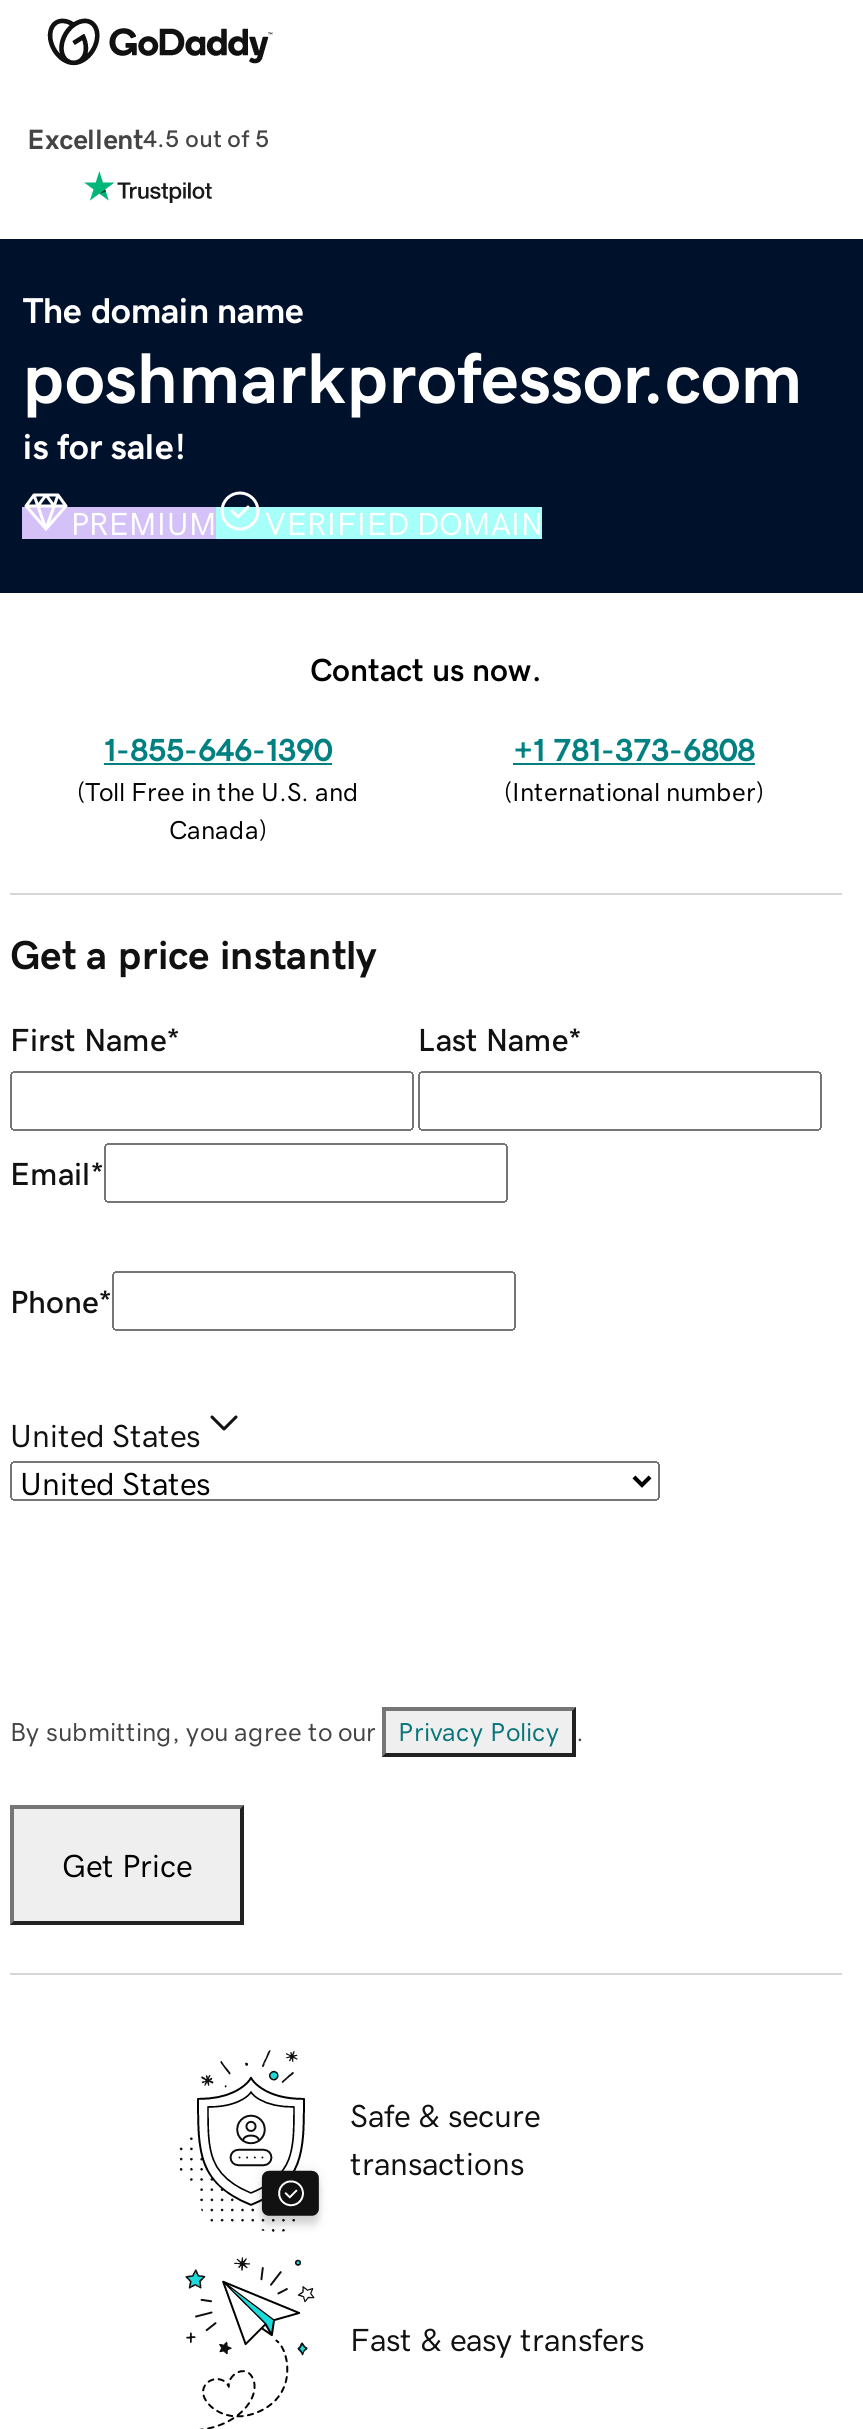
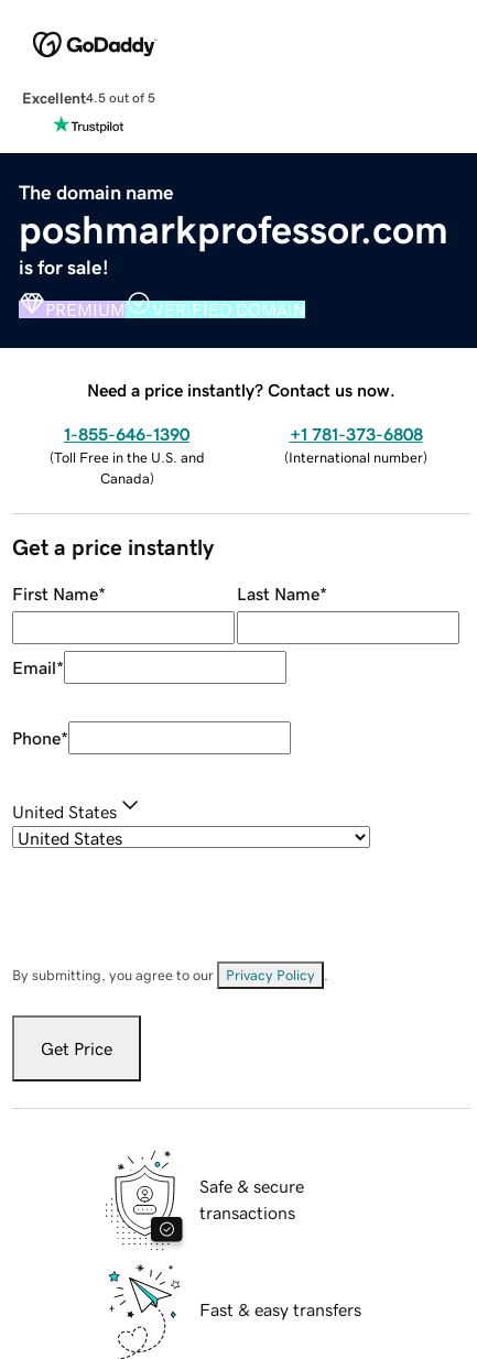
- Contact us now.
+ Need a price instantly? Contact us now.
